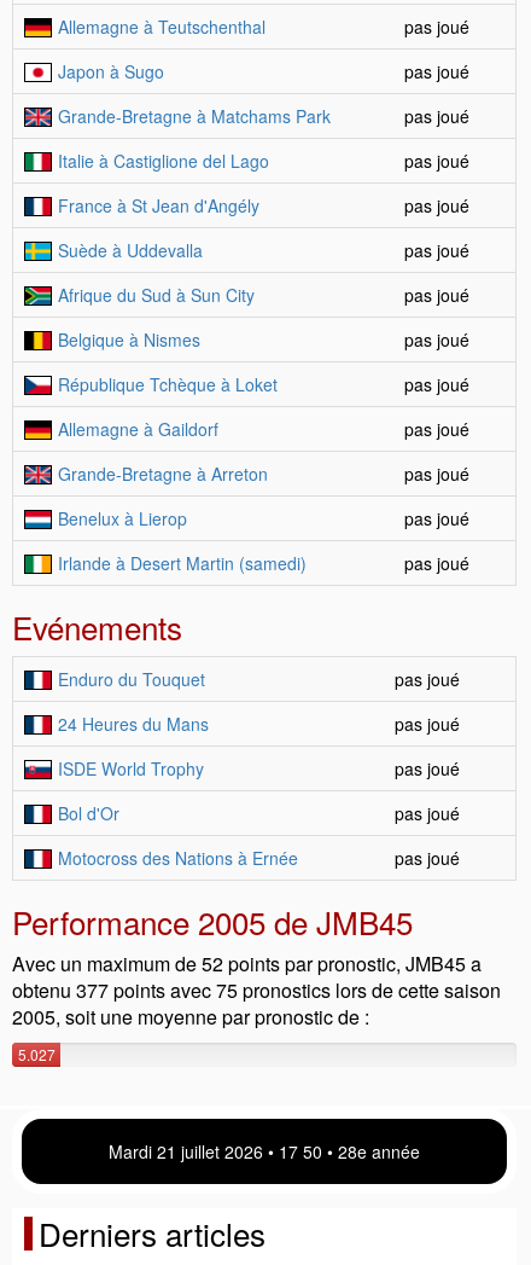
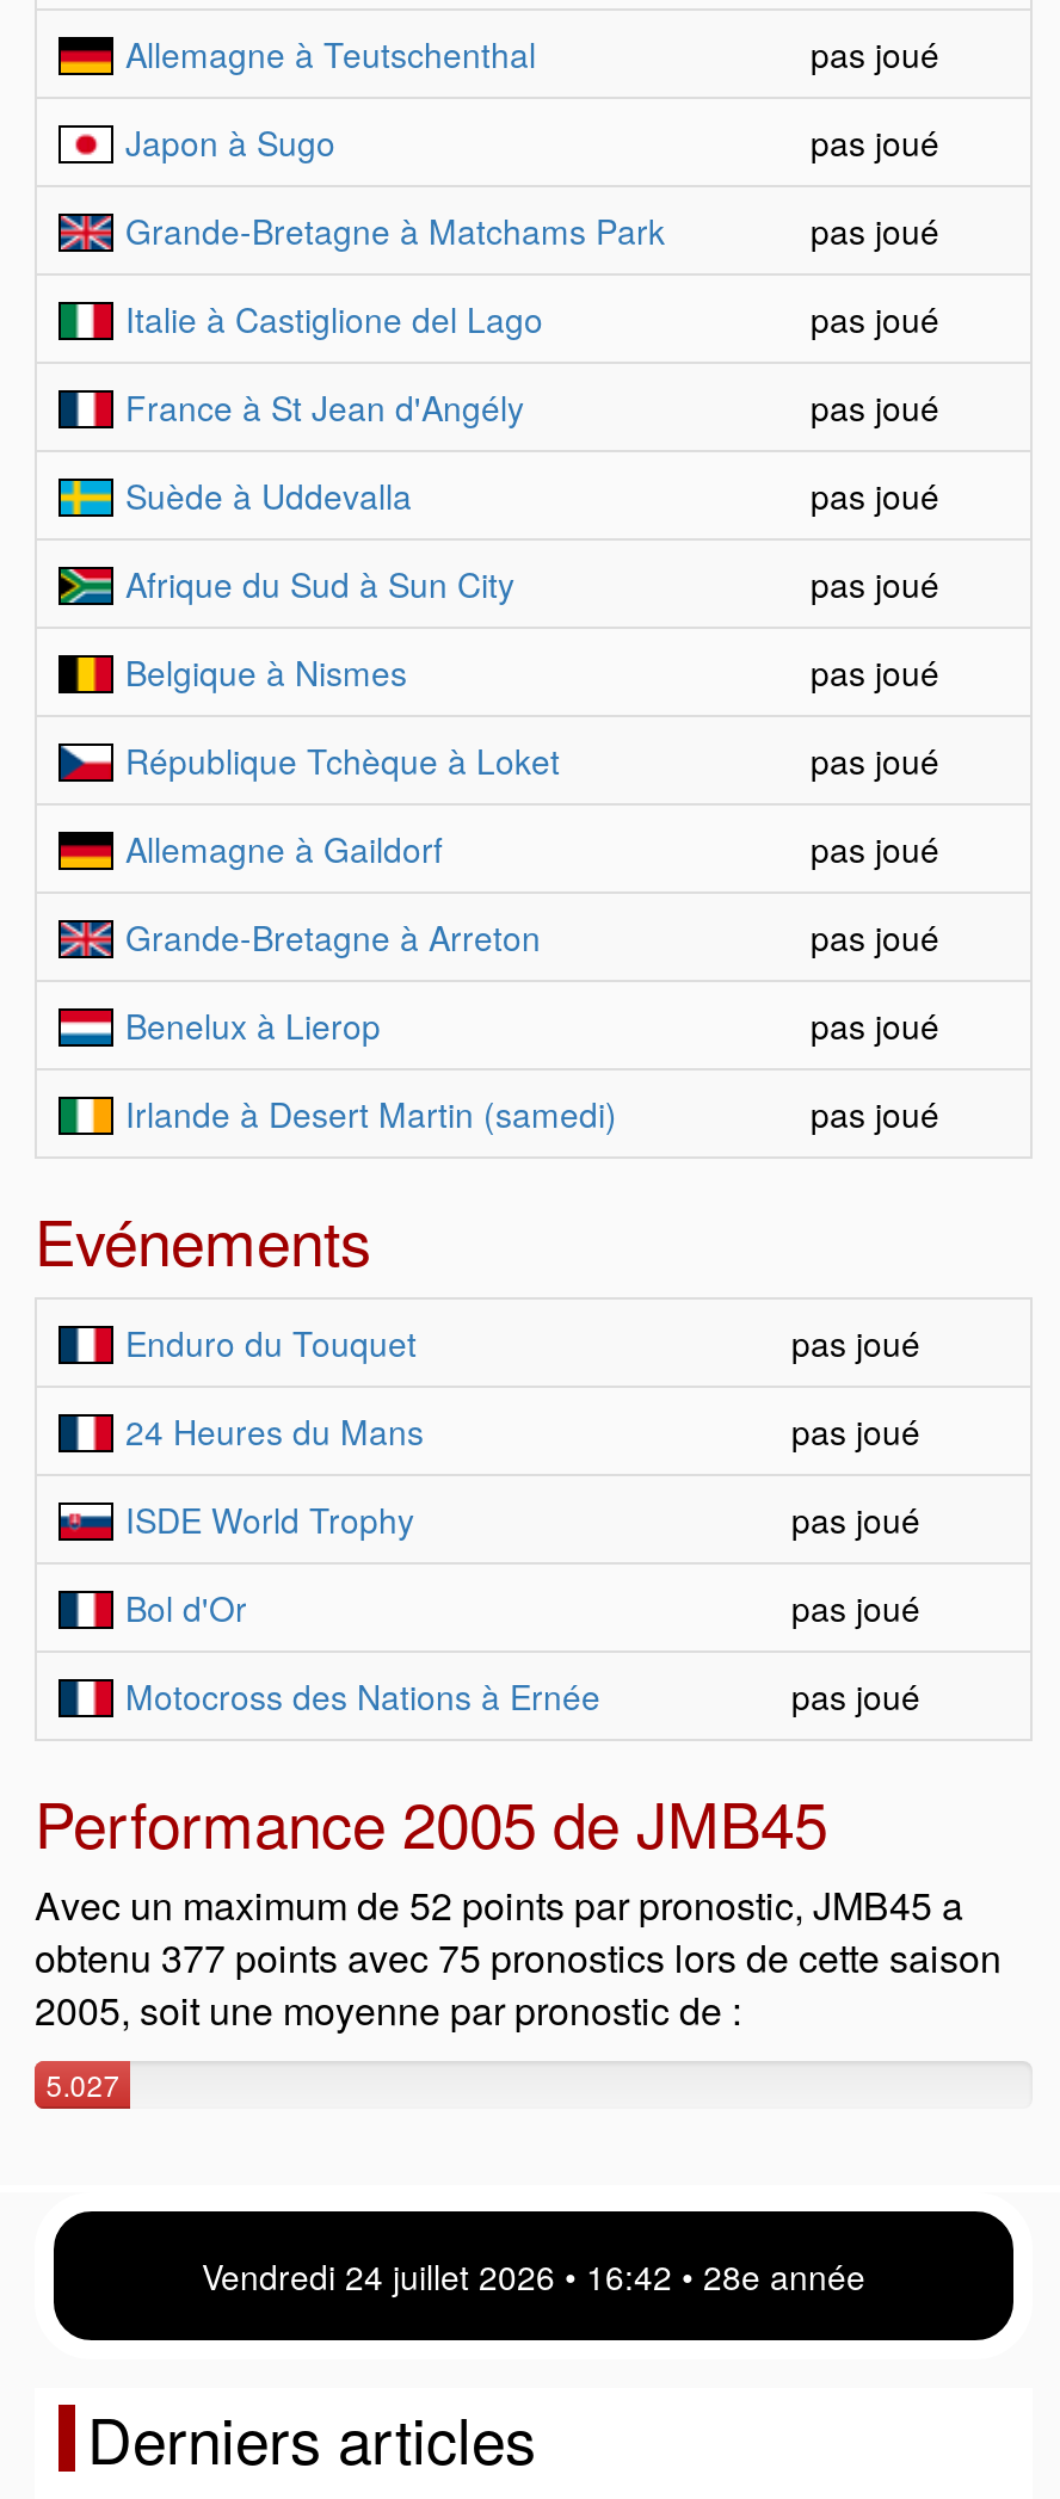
- Mardi 21 juillet 2026 • 17:50 • 28e année
+ Vendredi 24 juillet 2026 • 16 42 • 28e année
